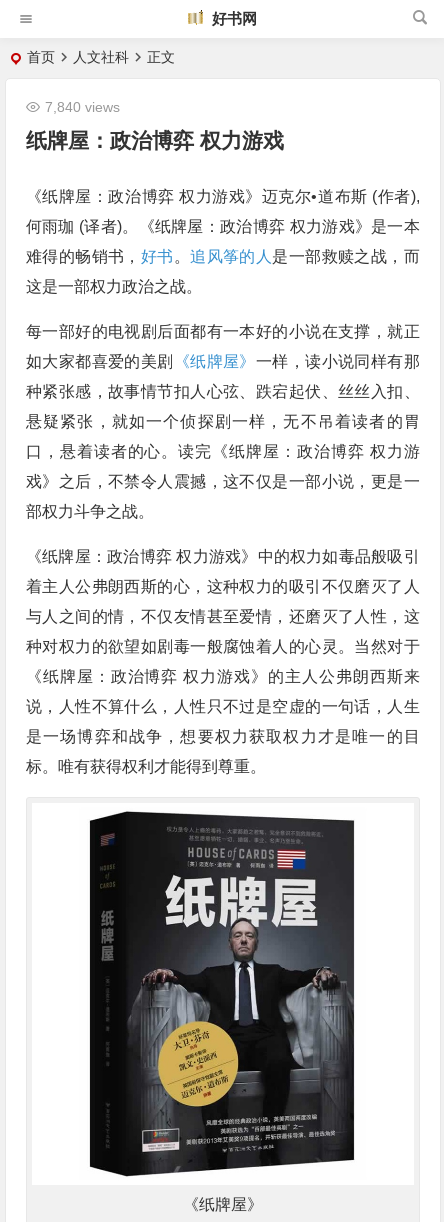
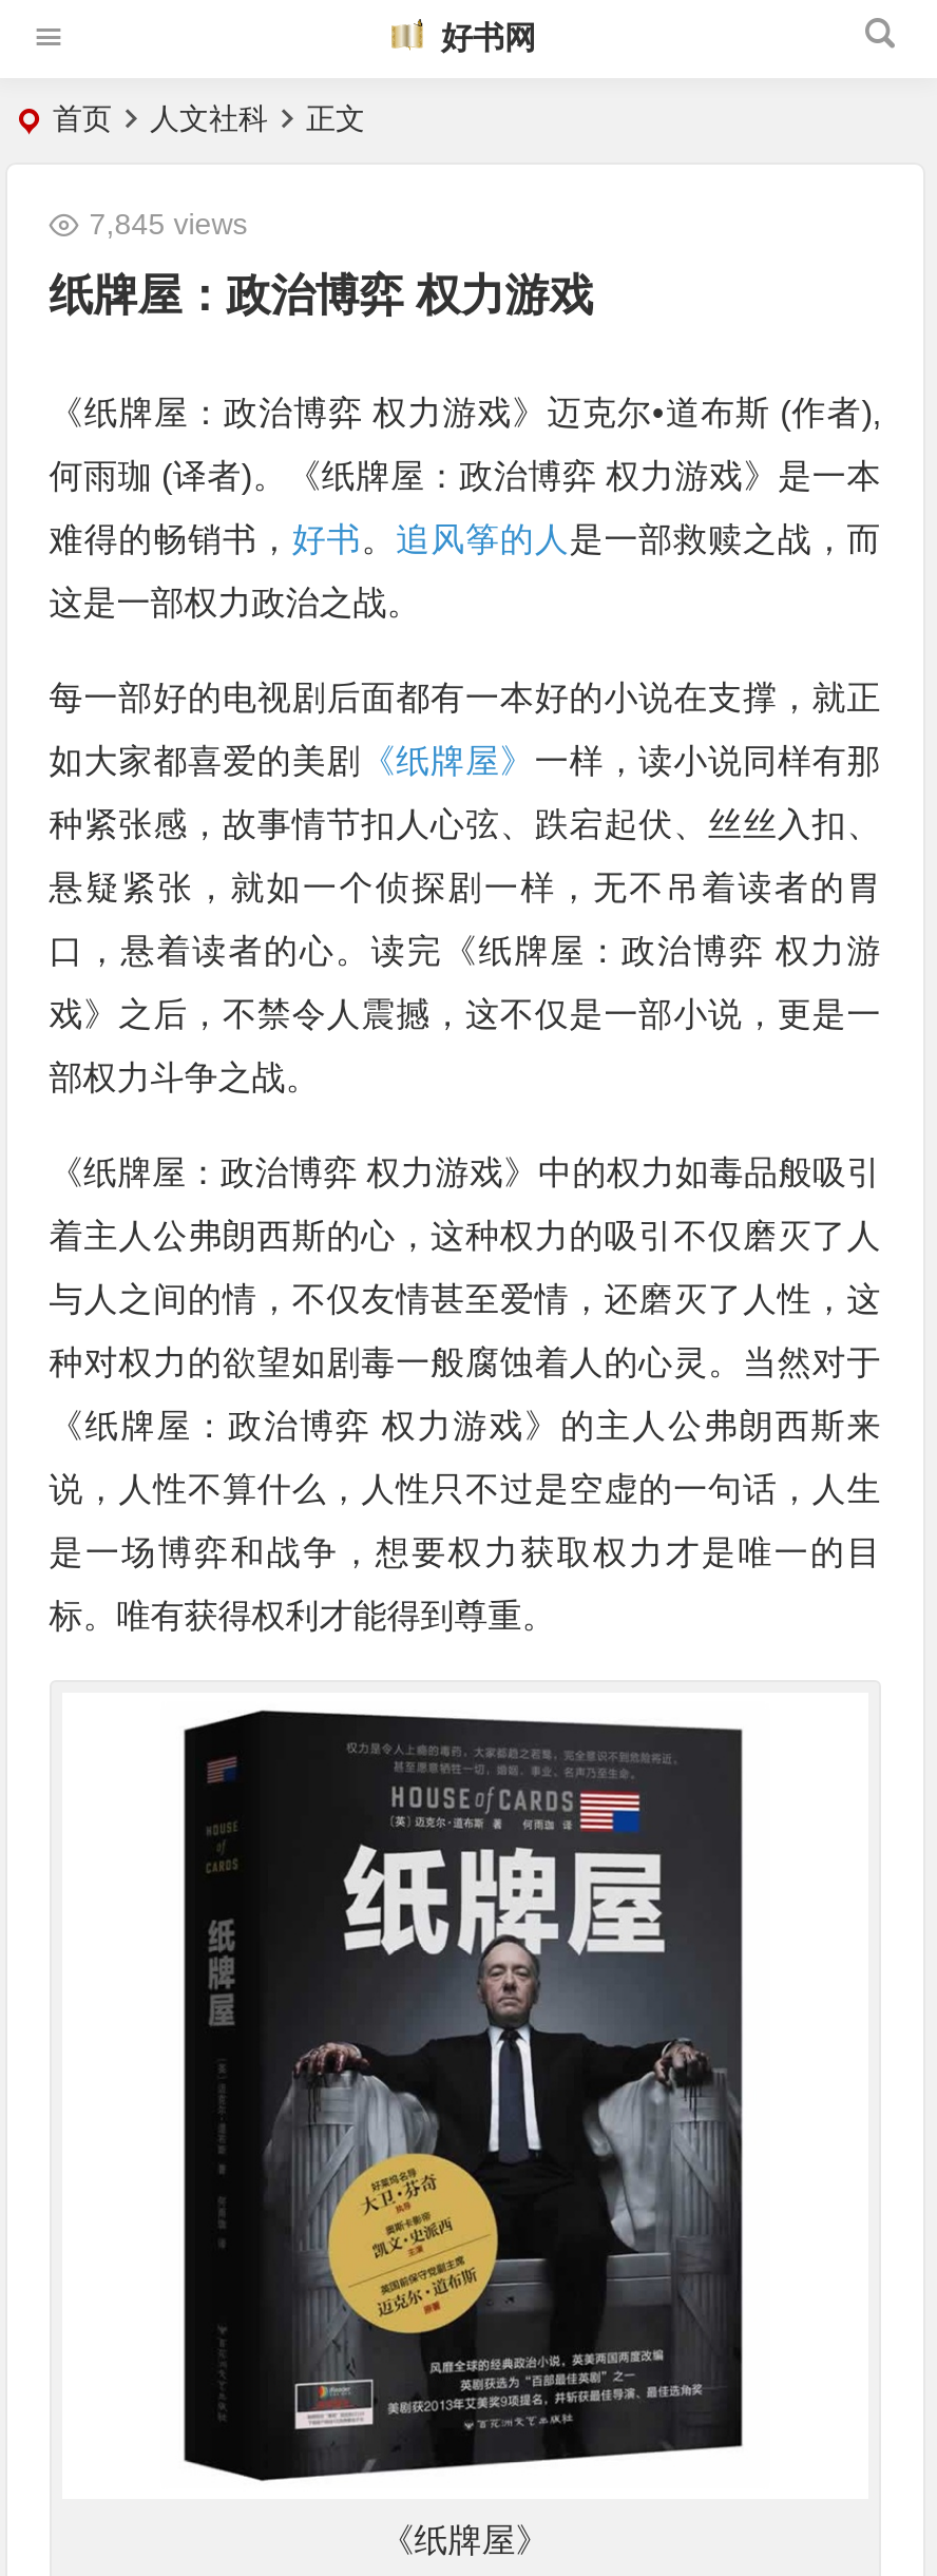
- 7,840 views
+ 7,845 views
